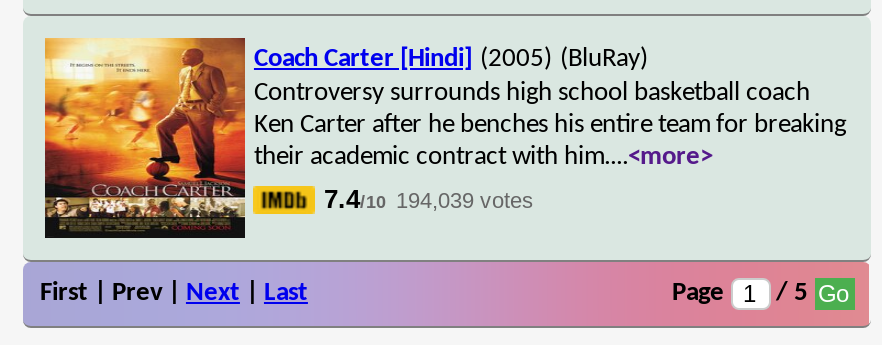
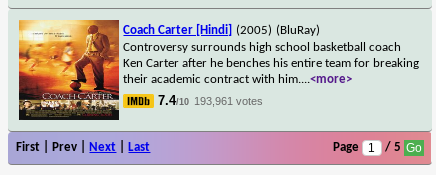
- 7.4/10 194,039 votes
+ 7.4/10 193,961 votes
